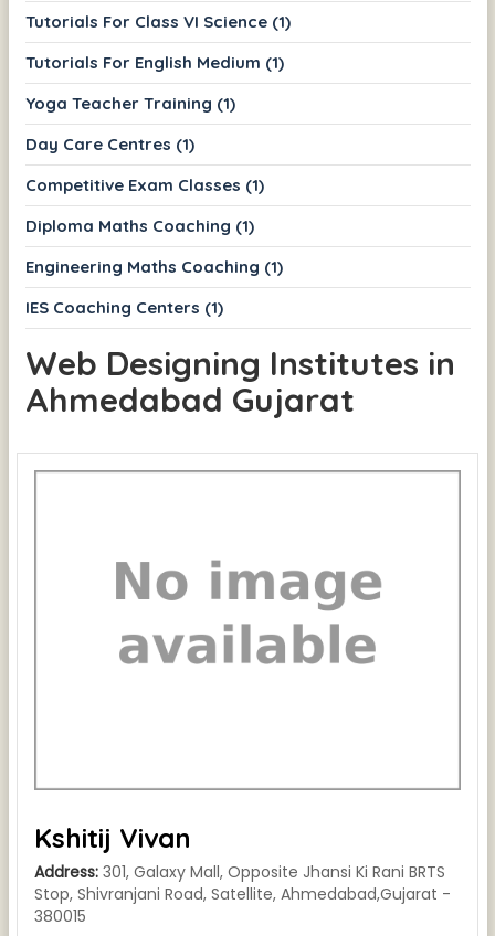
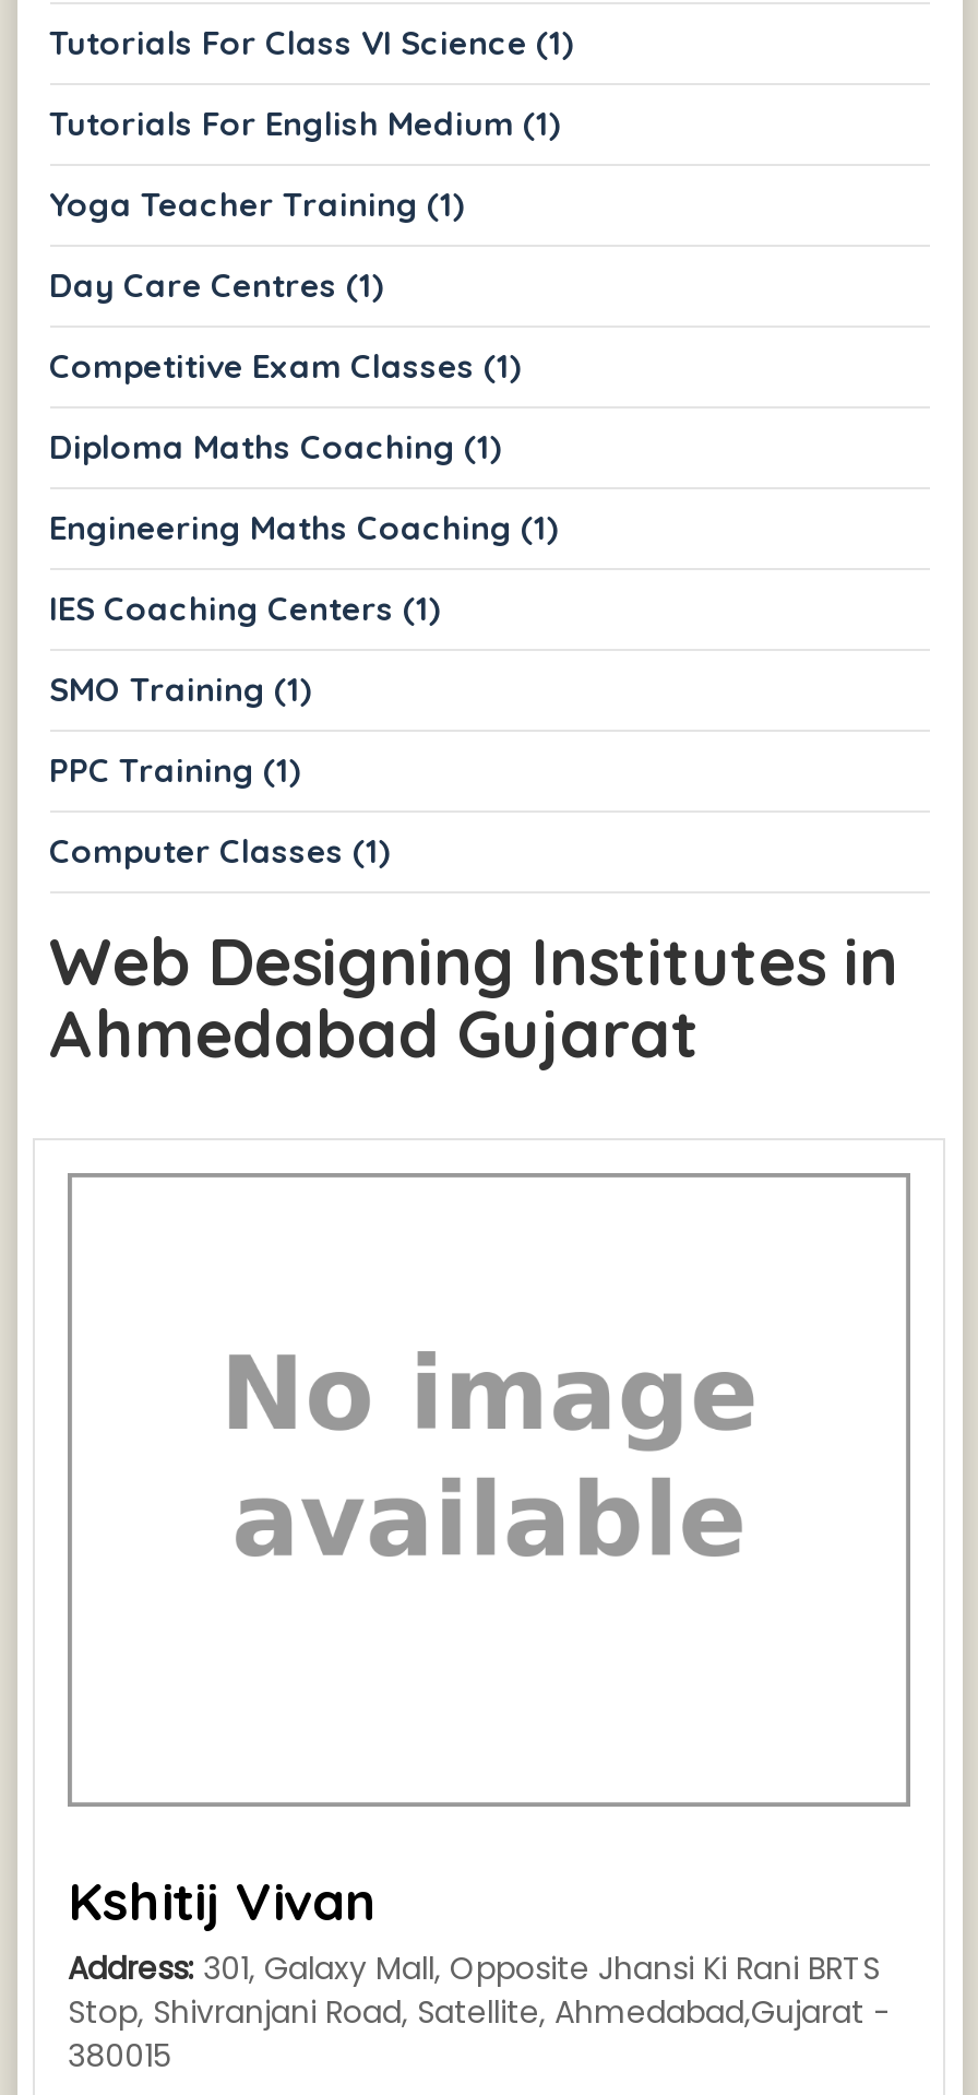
+ SMO Training (1)
+ PPC Training (1)
+ Computer Classes (1)
